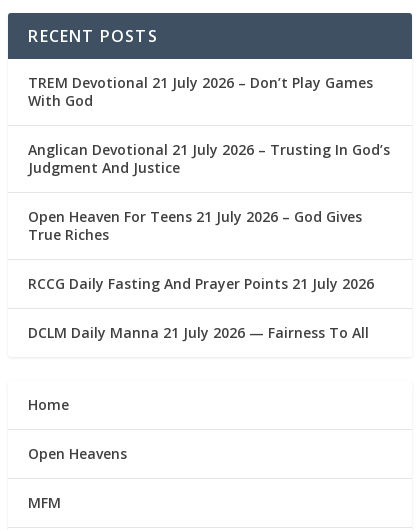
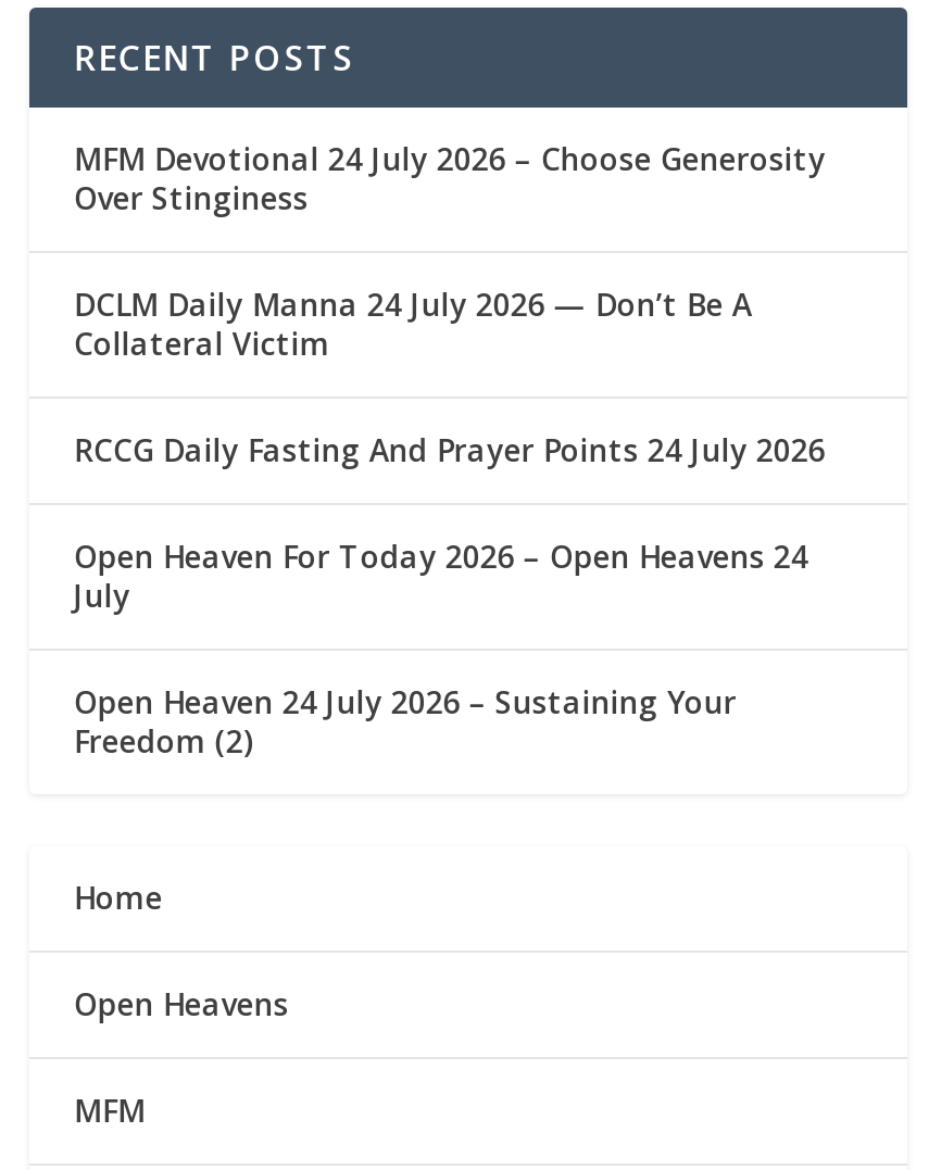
- TREM Devotional 21 July 2026 – Don’t Play Games
- With God
+ MFM Devotional 24 July 2026 – Choose Generosity
+ Over Stinginess

- Anglican Devotional 21 July 2026 – Trusting In God’s
- Judgment And Justice
+ DCLM Daily Manna 24 July 2026 — Don’t Be A
+ Collateral Victim

- Open Heaven For Teens 21 July 2026 – God Gives
- True Riches
+ RCCG Daily Fasting And Prayer Points 24 July 2026

- RCCG Daily Fasting And Prayer Points 21 July 2026
+ Open Heaven For Today 2026 – Open Heavens 24
+ July

- DCLM Daily Manna 21 July 2026 — Fairness To All
+ Open Heaven 24 July 2026 – Sustaining Your
+ Freedom (2)
